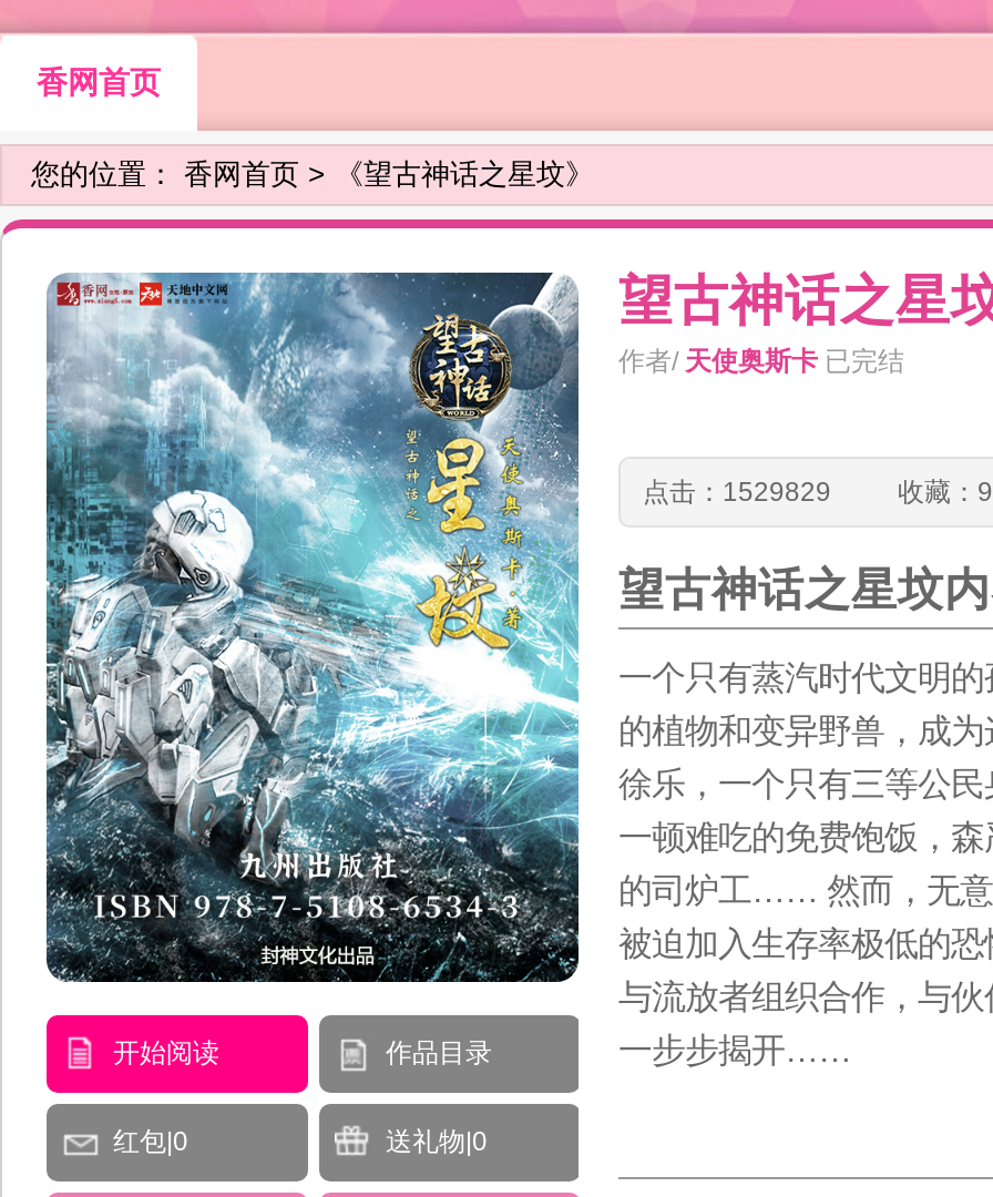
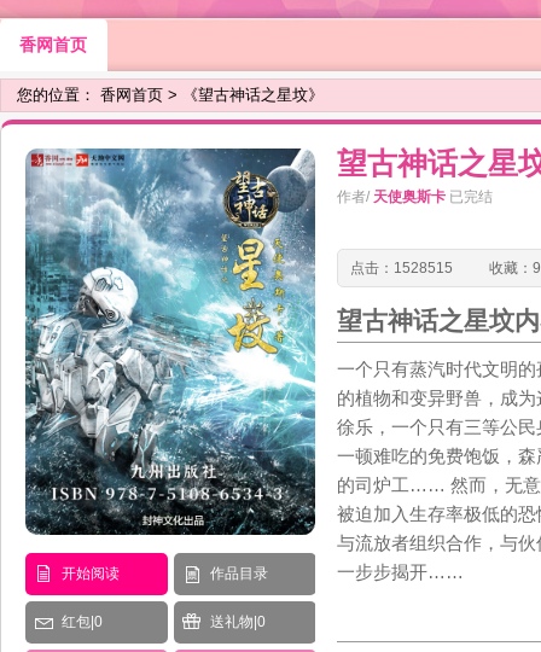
- 点击：1529829
+ 点击：1528515
